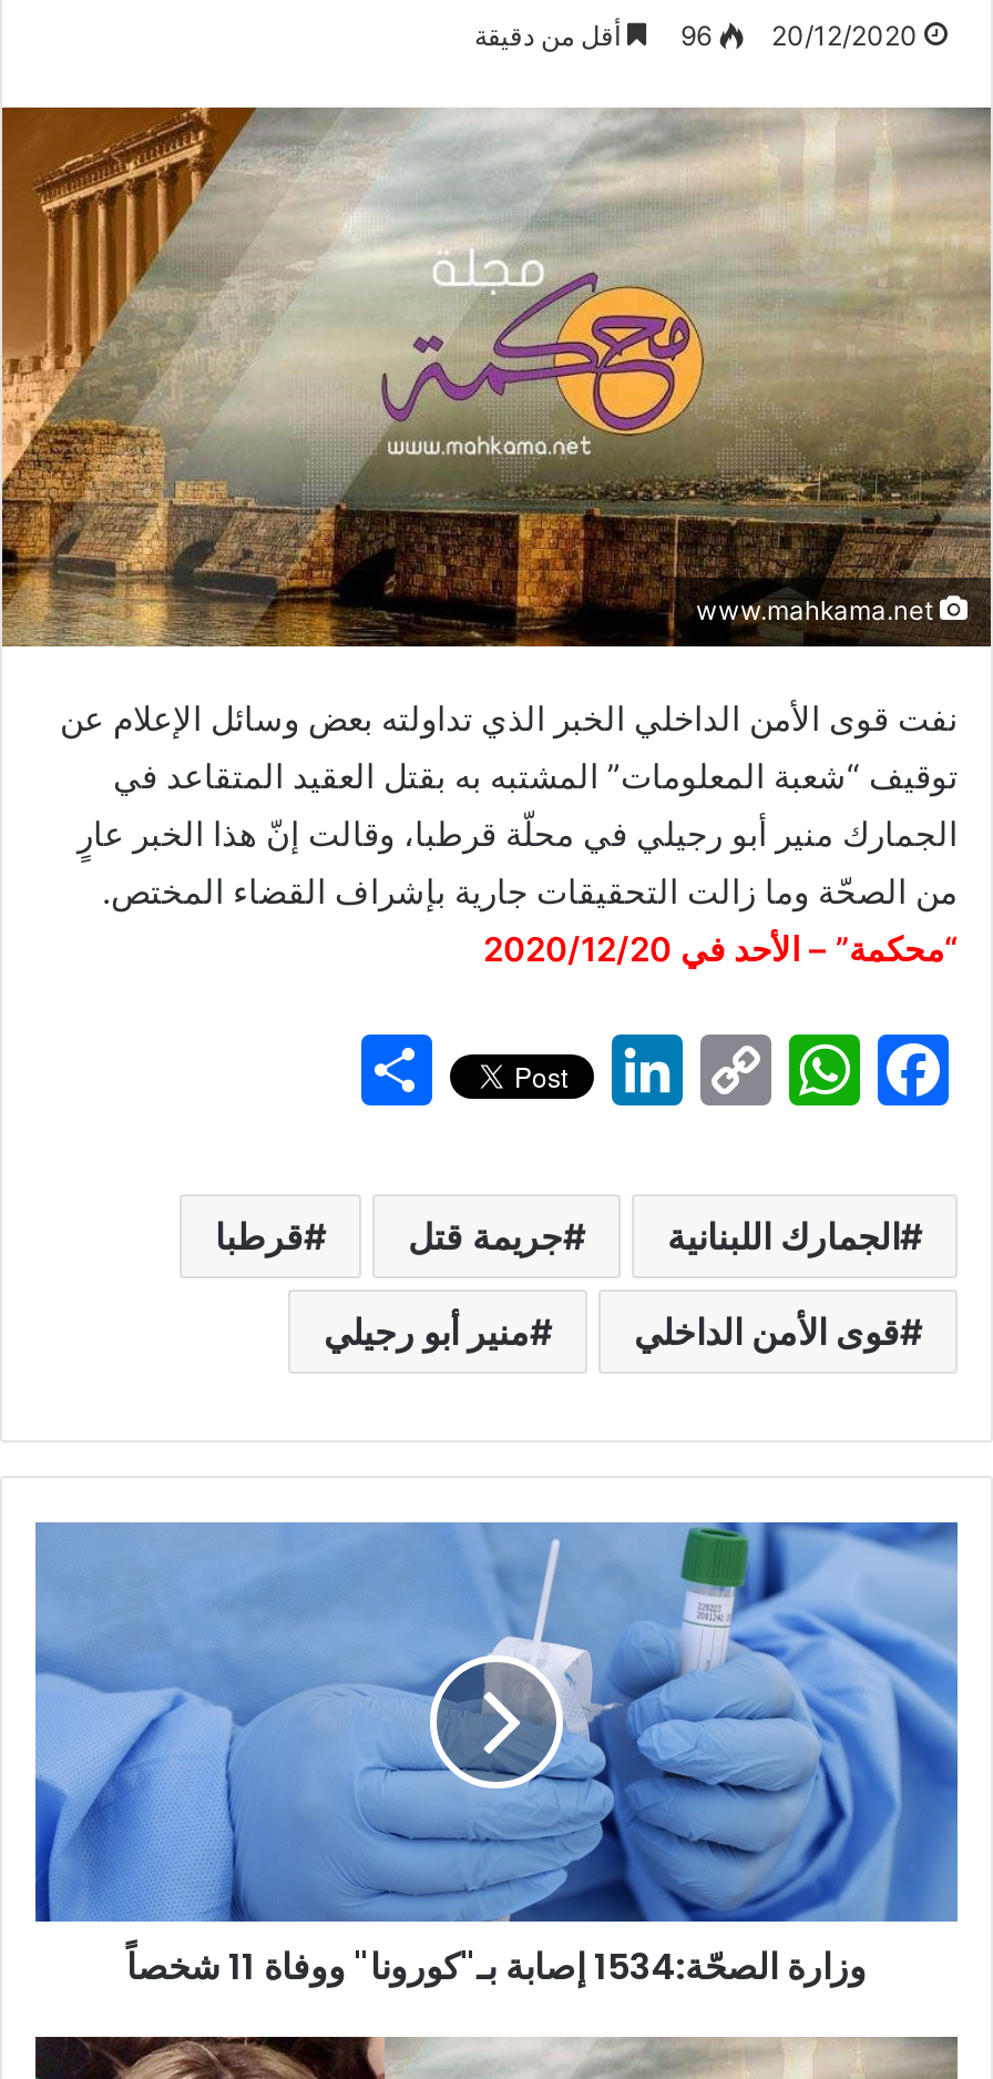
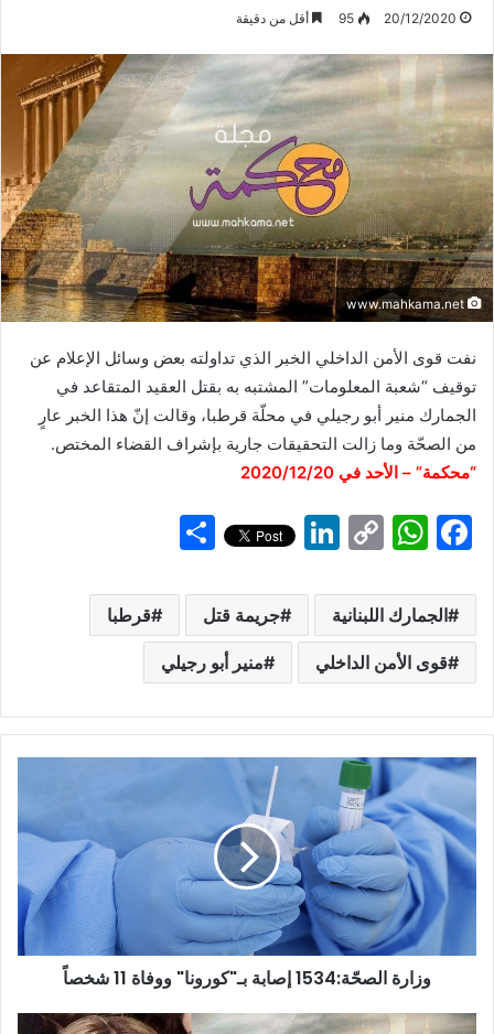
- 96
+ 95
